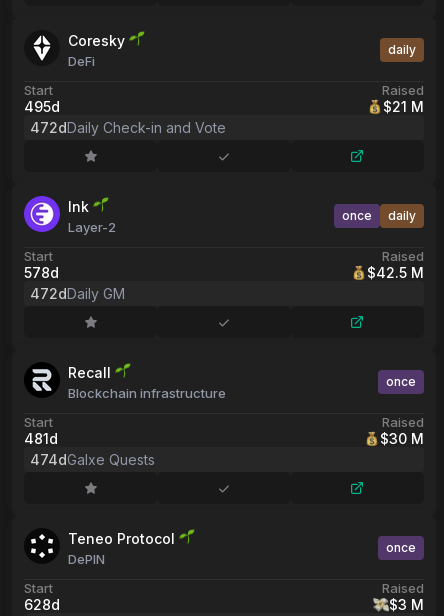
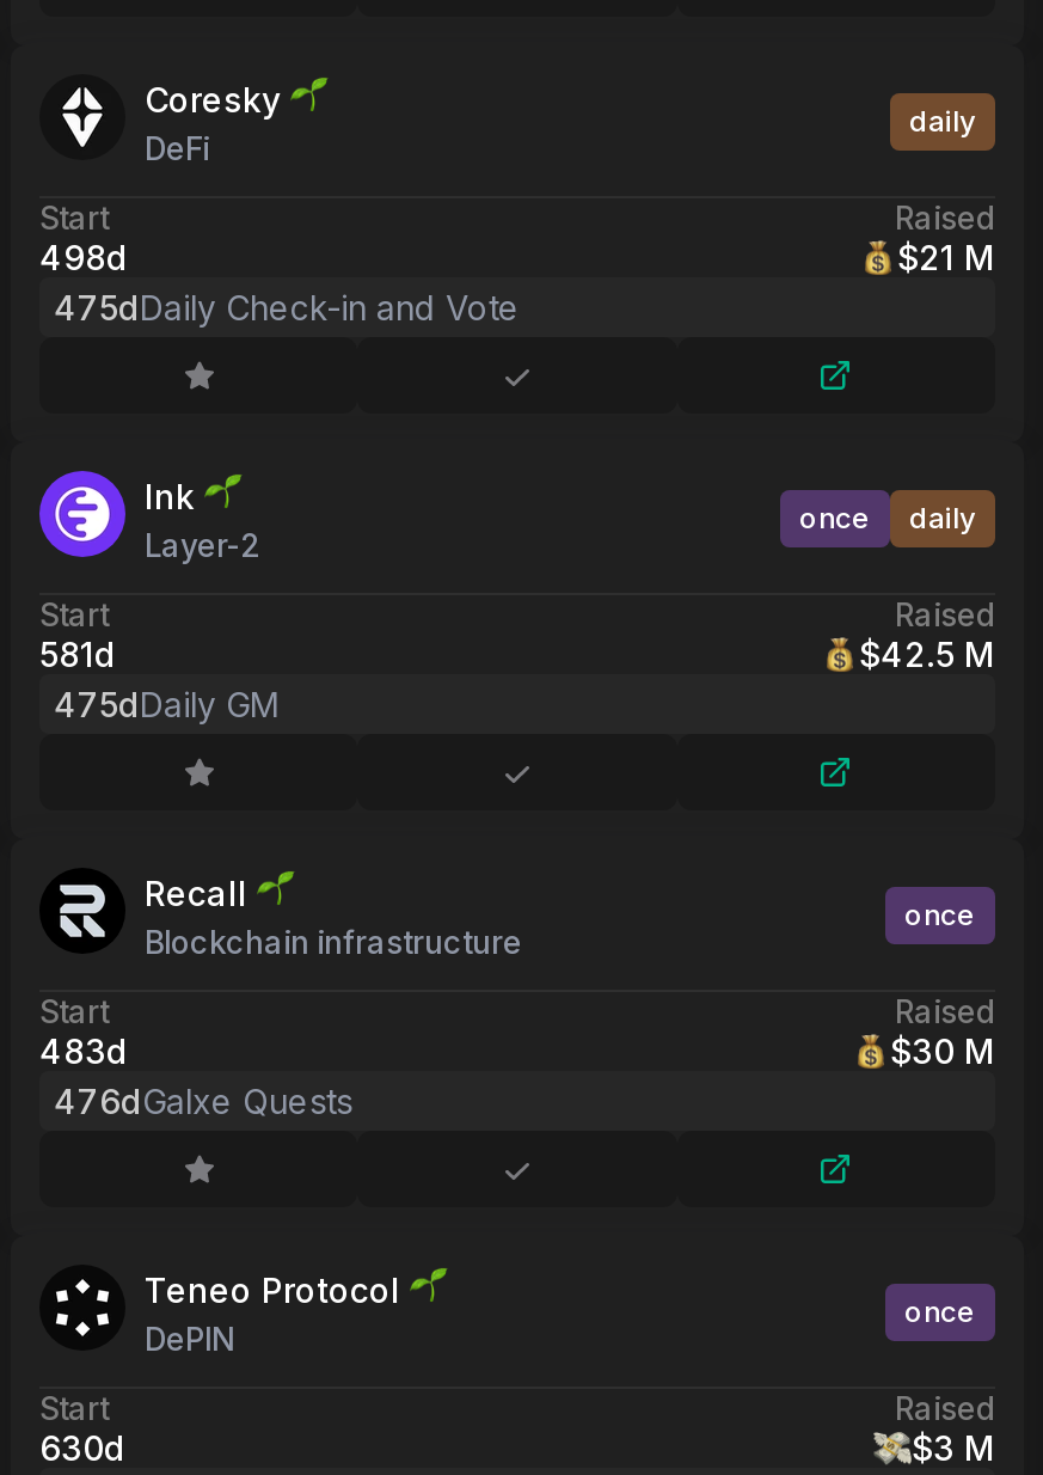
- 495d
+ 498d

- 472dDaily Check-in and Vote
+ 475dDaily Check-in and Vote

- 578d
+ 581d

- 472dDaily GM
+ 475dDaily GM

- 481d
+ 483d

- 474dGalxe Quests
+ 476dGalxe Quests

- 628d
+ 630d
